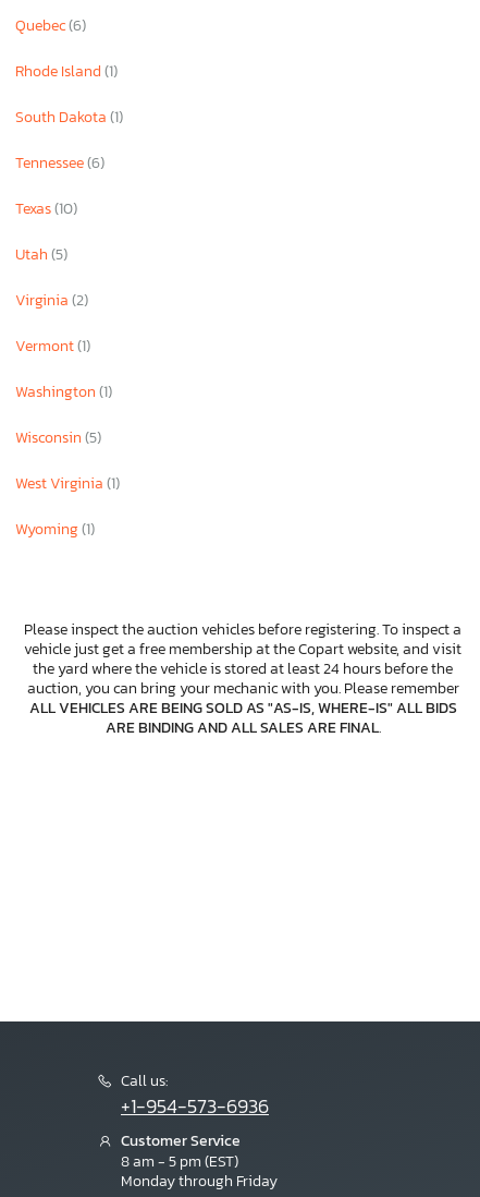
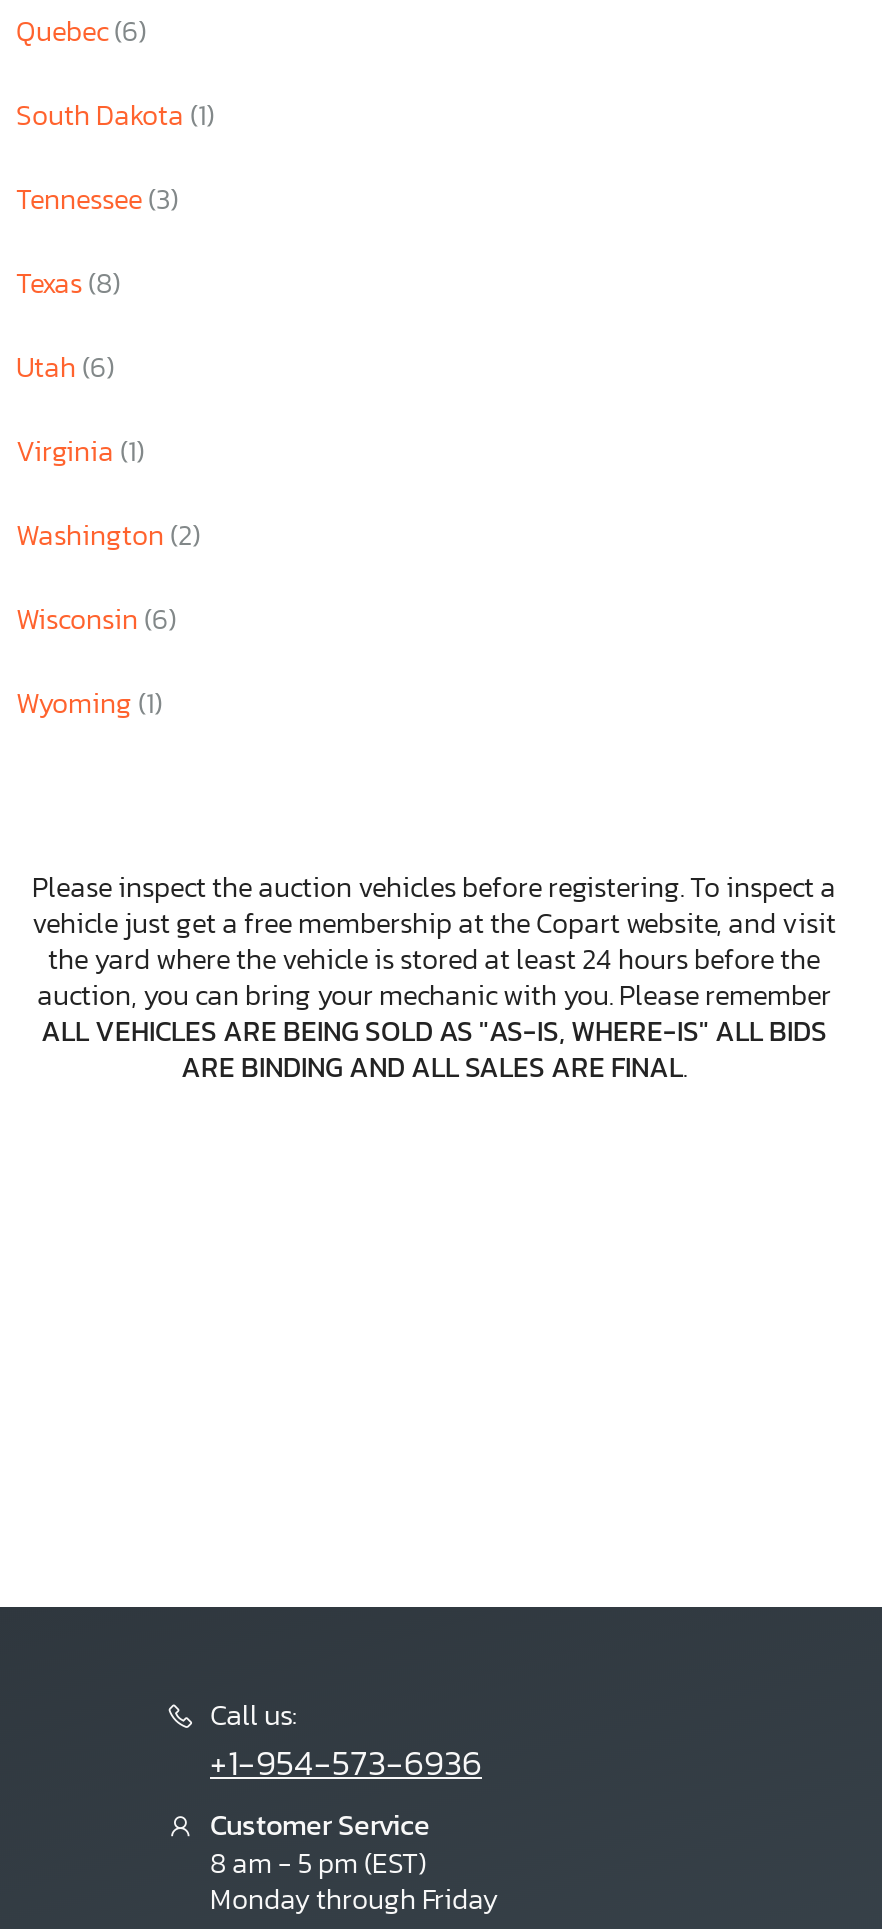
- Rhode Island (1)

- Tennessee (6)
- Texas (10)
- Utah (5)
- Virginia (2)
- Vermont (1)
- Washington (1)
- Wisconsin (5)
- West Virginia (1)
+ Tennessee(3)
+ Texas (8)
+ Utah (6)
+ Virginia (1)
+ Washington (2)
+ Wisconsin (6)
